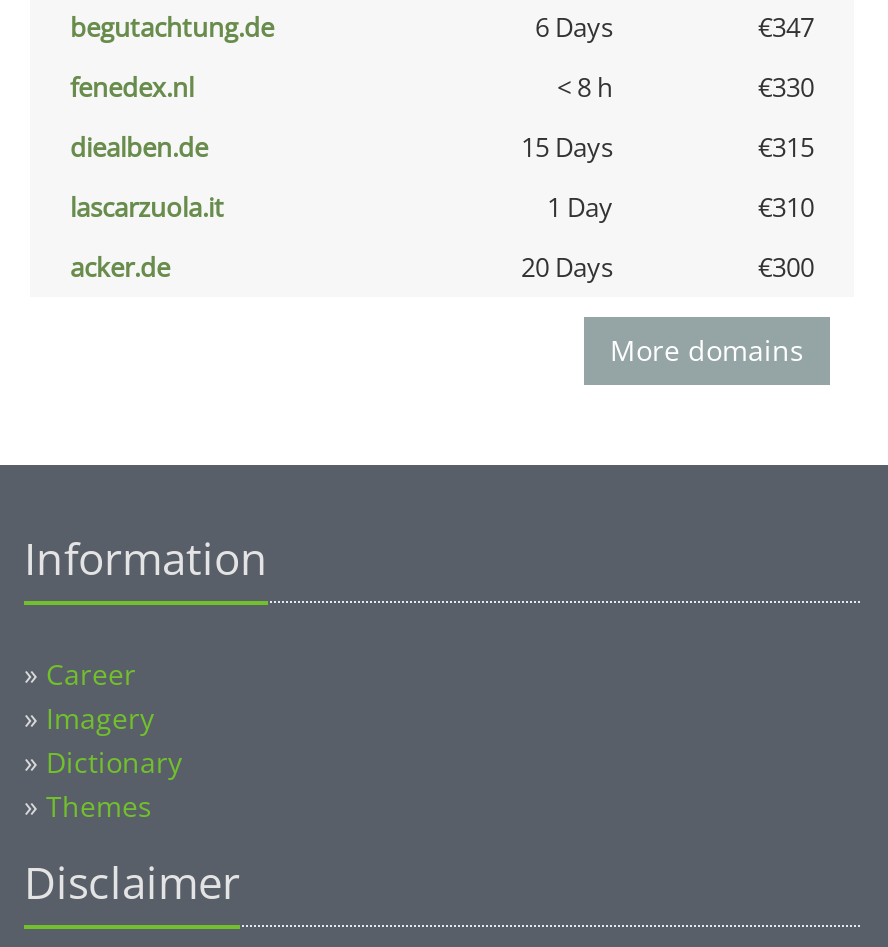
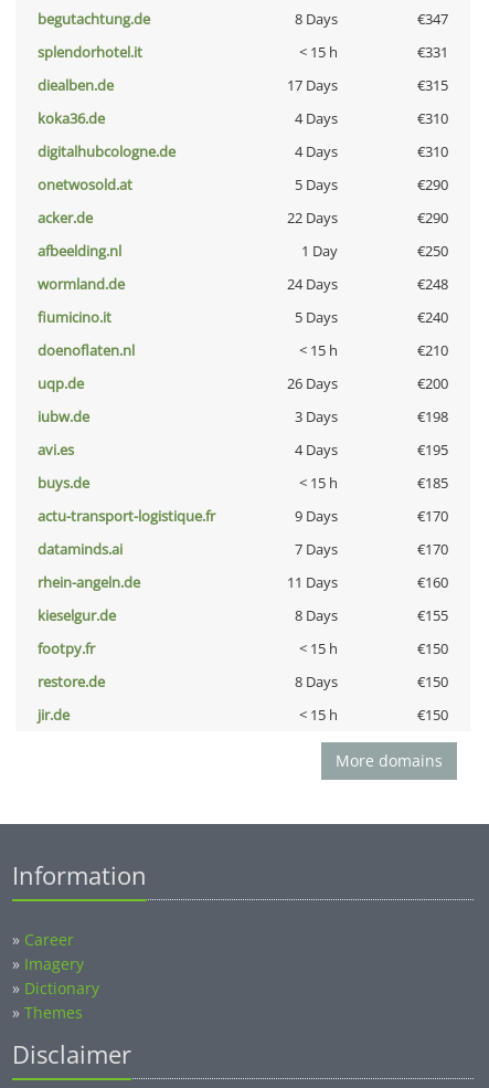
- 6 Days
+ 8 Days

- fenedex.nl
- < 8 h
- €330
+ splendorhotel.it
+ < 15 h
+ €331

- 15 Days
+ 17 Days

- lascarzuola.it
- 1 Day
+ koka36.de
+ 4 Days

+ digitalhubcologne.de
+ 4 Days
+ €310
+ onetwosold.at
+ 5 Days
+ €290

- 20 Days
- €300
+ 22 Days
+ €290
+ afbeelding.nl
+ 1 Day
+ €250
+ wormland.de
+ 24 Days
+ €248
+ fiumicino.it
+ 5 Days
+ €240
+ doenoflaten.nl
+ < 15 h
+ €210
+ uqp.de
+ 26 Days
+ €200
+ iubw.de
+ 3 Days
+ €198
+ avi.es
+ 4 Days
+ €195
+ buys.de
+ < 15 h
+ €185
+ actu-transport-logistique.fr
+ 9 Days
+ €170
+ dataminds.ai
+ 7 Days
+ €170
+ rhein-angeln.de
+ 11 Days
+ €160
+ kieselgur.de
+ 8 Days
+ €155
+ footpy.fr
+ < 15 h
+ €150
+ restore.de
+ 8 Days
+ €150
+ jir.de
+ < 15 h
+ €150
